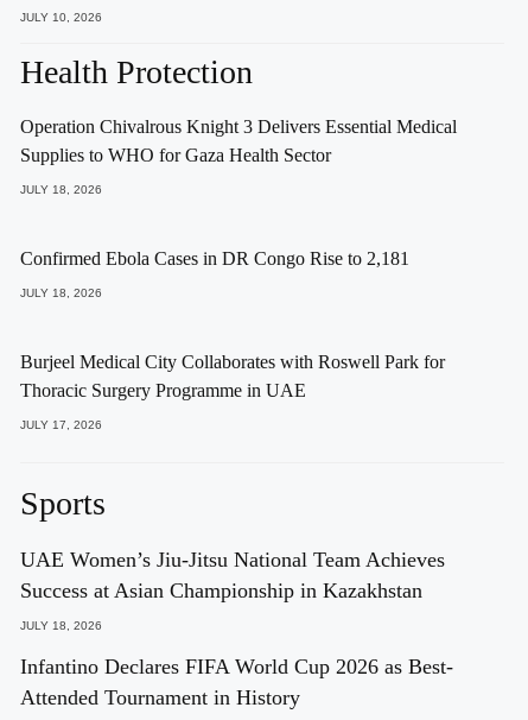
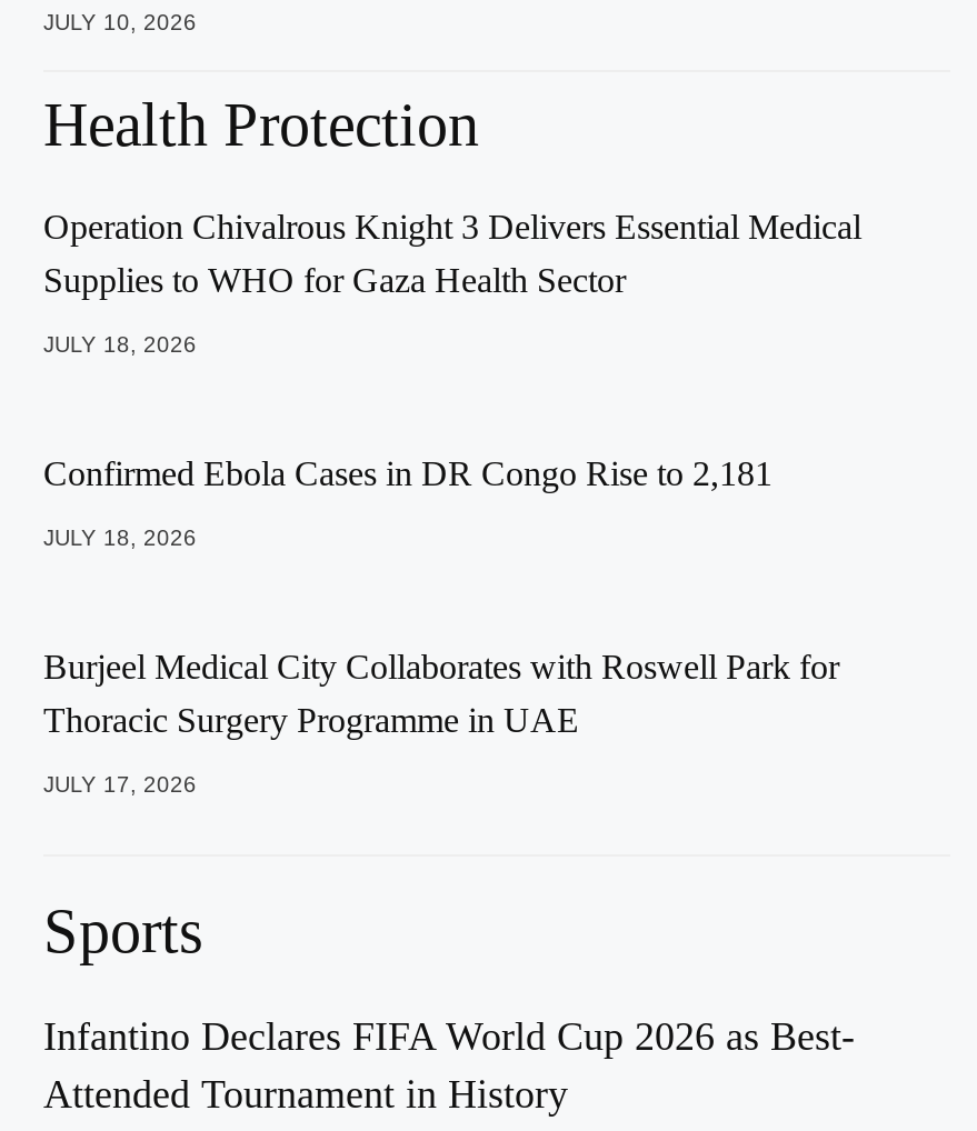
- UAE Women’s Jiu-Jitsu National Team Achieves
- Success at Asian Championship in Kazakhstan
- JULY 18, 2026
